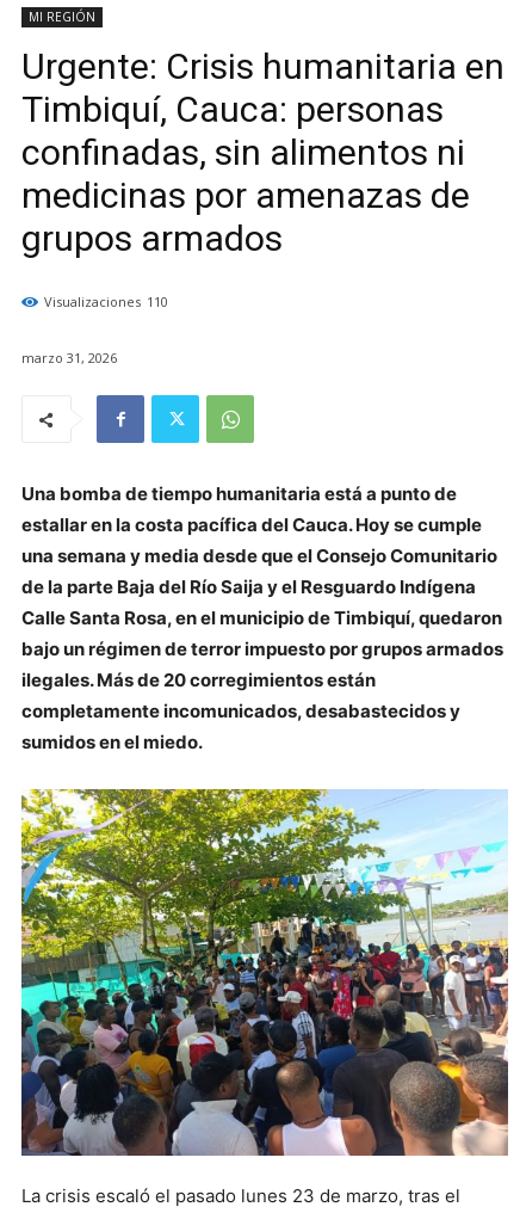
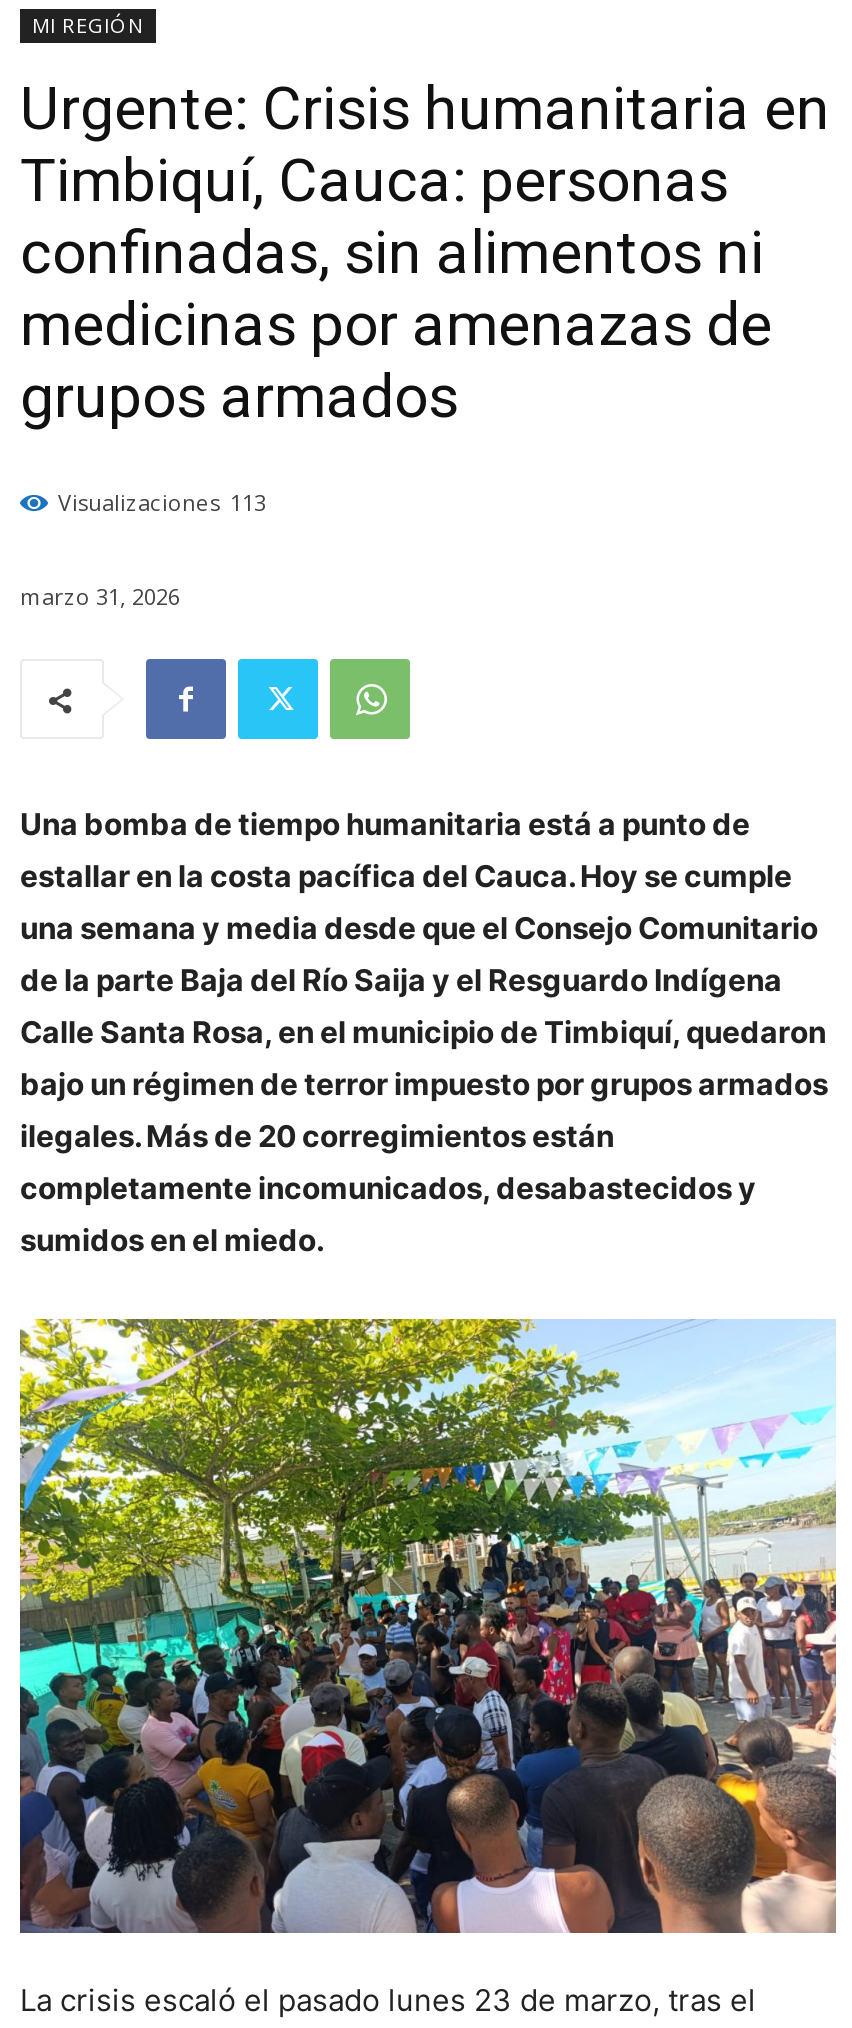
- Visualizaciones 110
+ Visualizaciones 113
